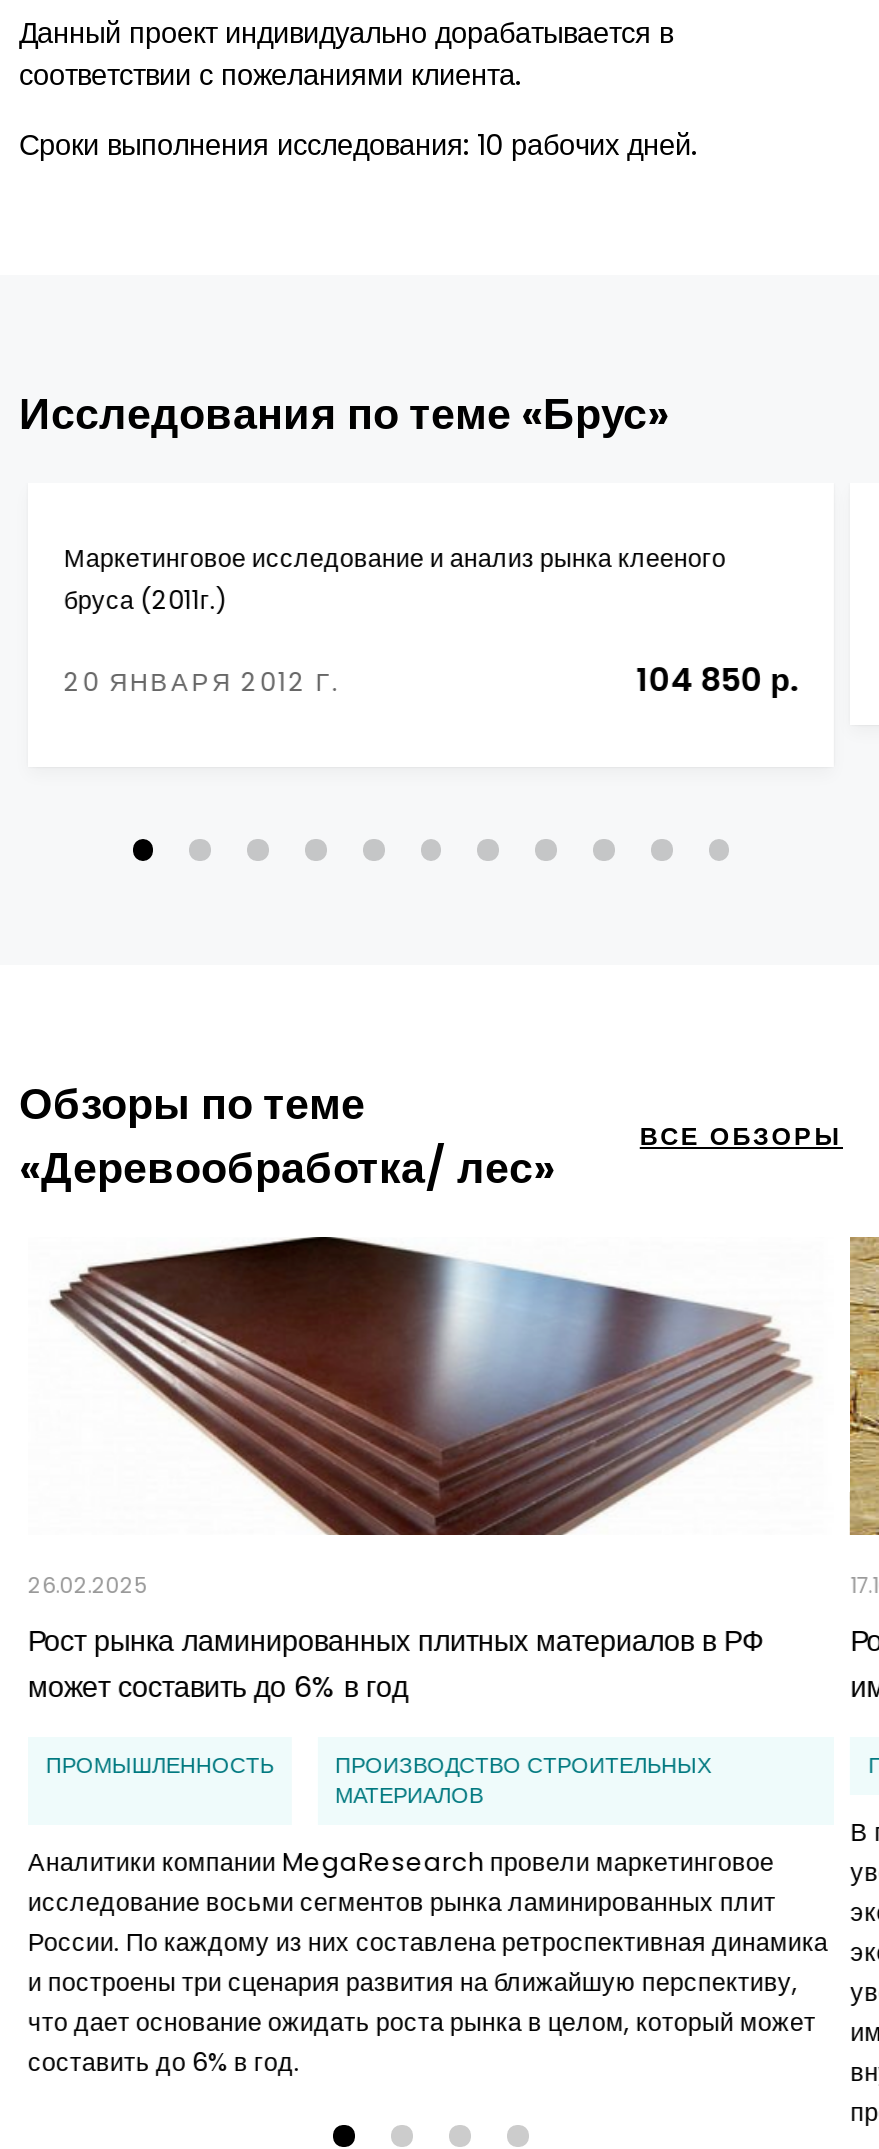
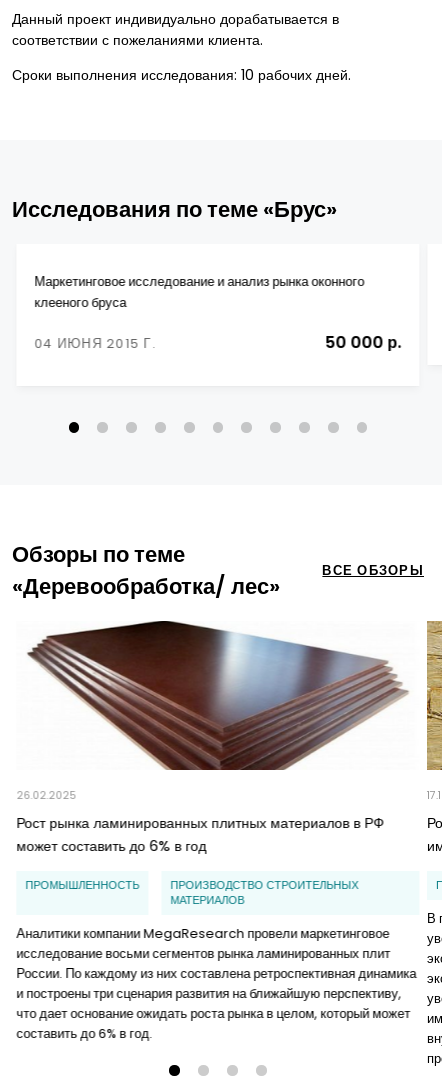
- Маркетинговое исследование и анализ рынка клееного
- бруса (2011г.)
+ Маркетинговое исследование и анализ рынка оконного
+ клееного бруса

- 20 ЯНВАРЯ 2012 Г.
- 104 850 р.
+ 04 ИЮНЯ 2015 Г.
+ 50 000 р.
